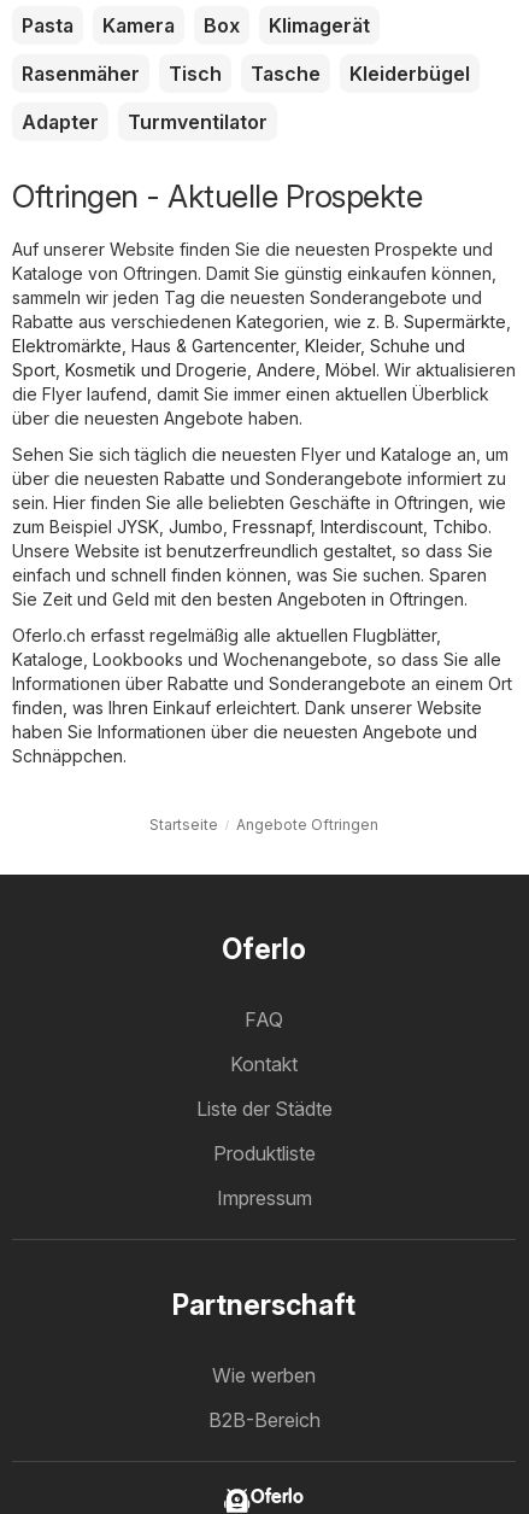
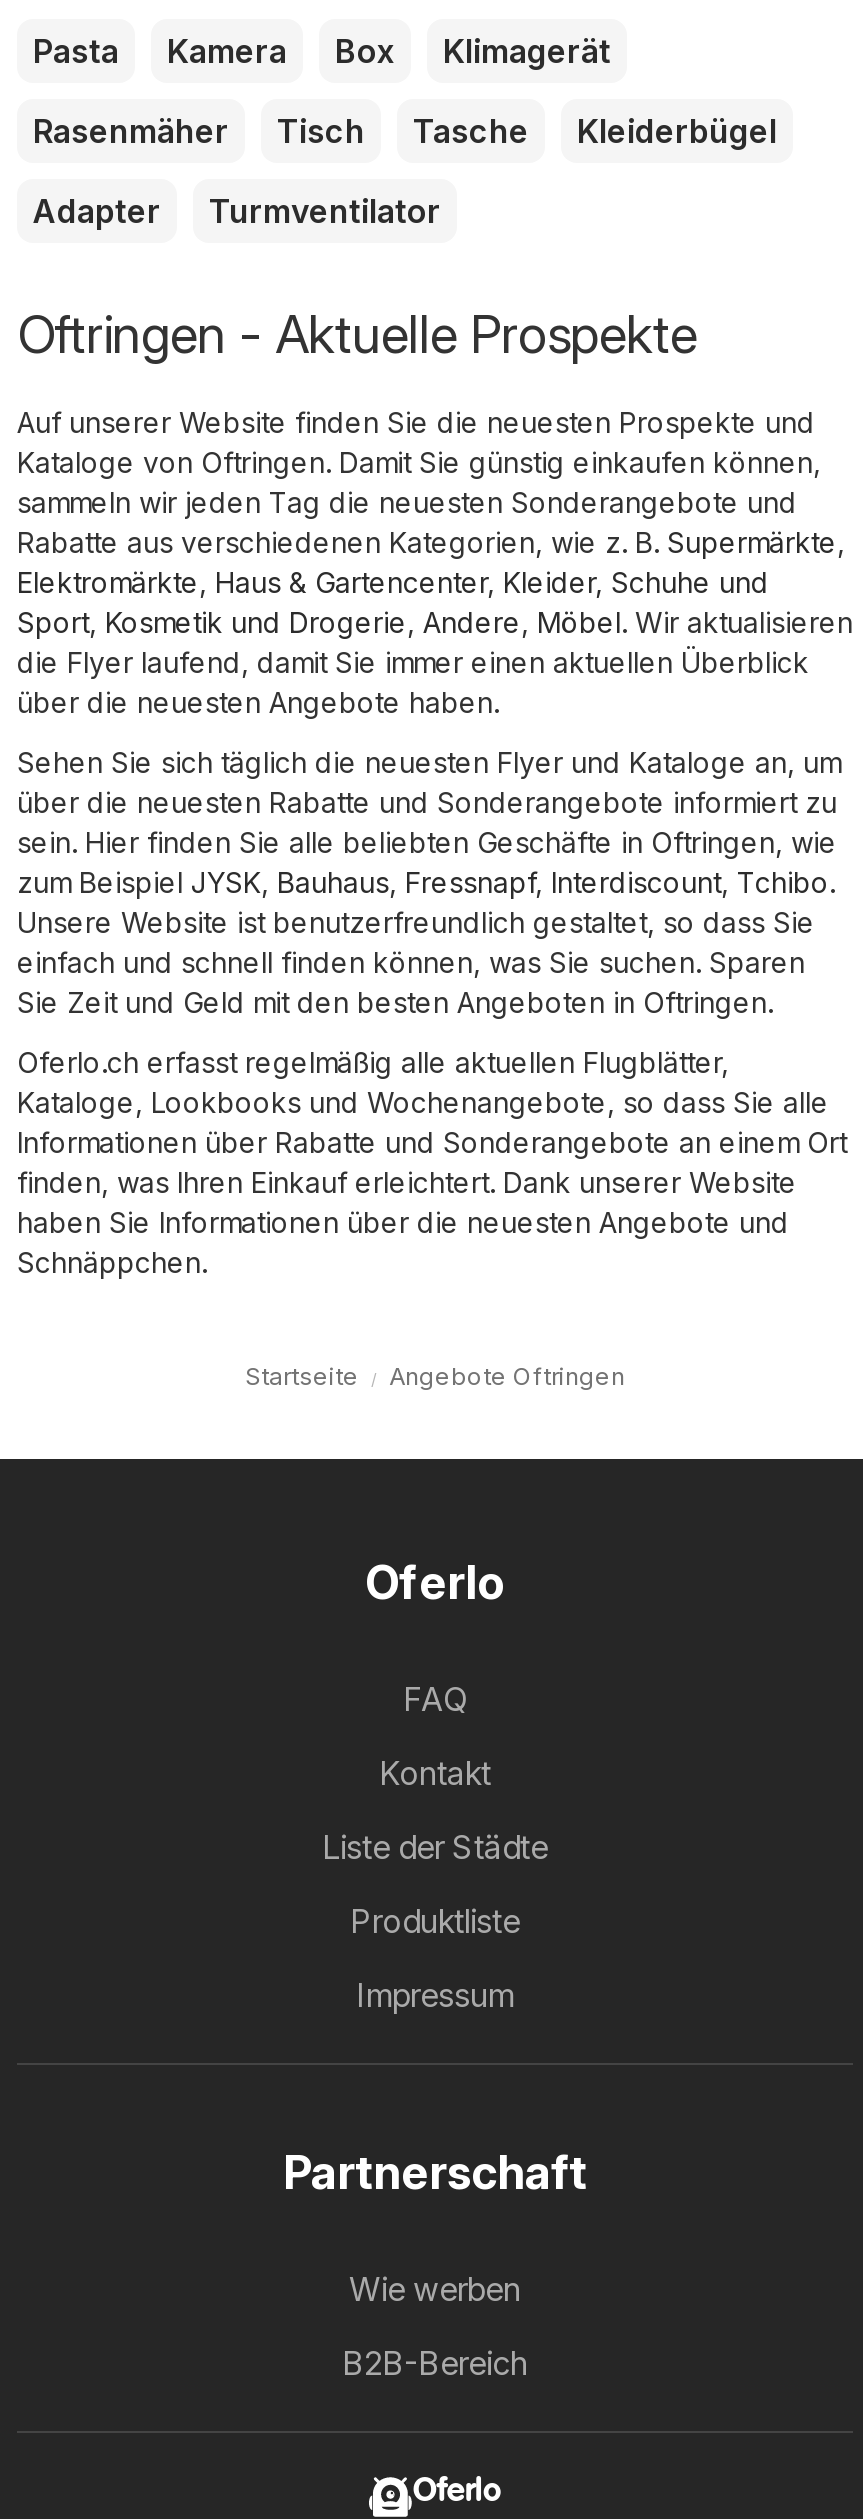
- zum Beispiel JYSK, Jumbo, Fressnapf, Interdiscount, Tchibo.
+ zum Beispiel JYSK, Bauhaus, Fressnapf, Interdiscount, Tchibo.
